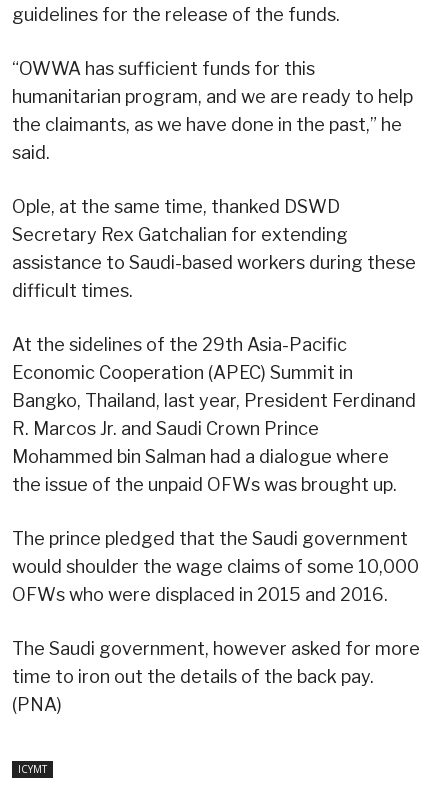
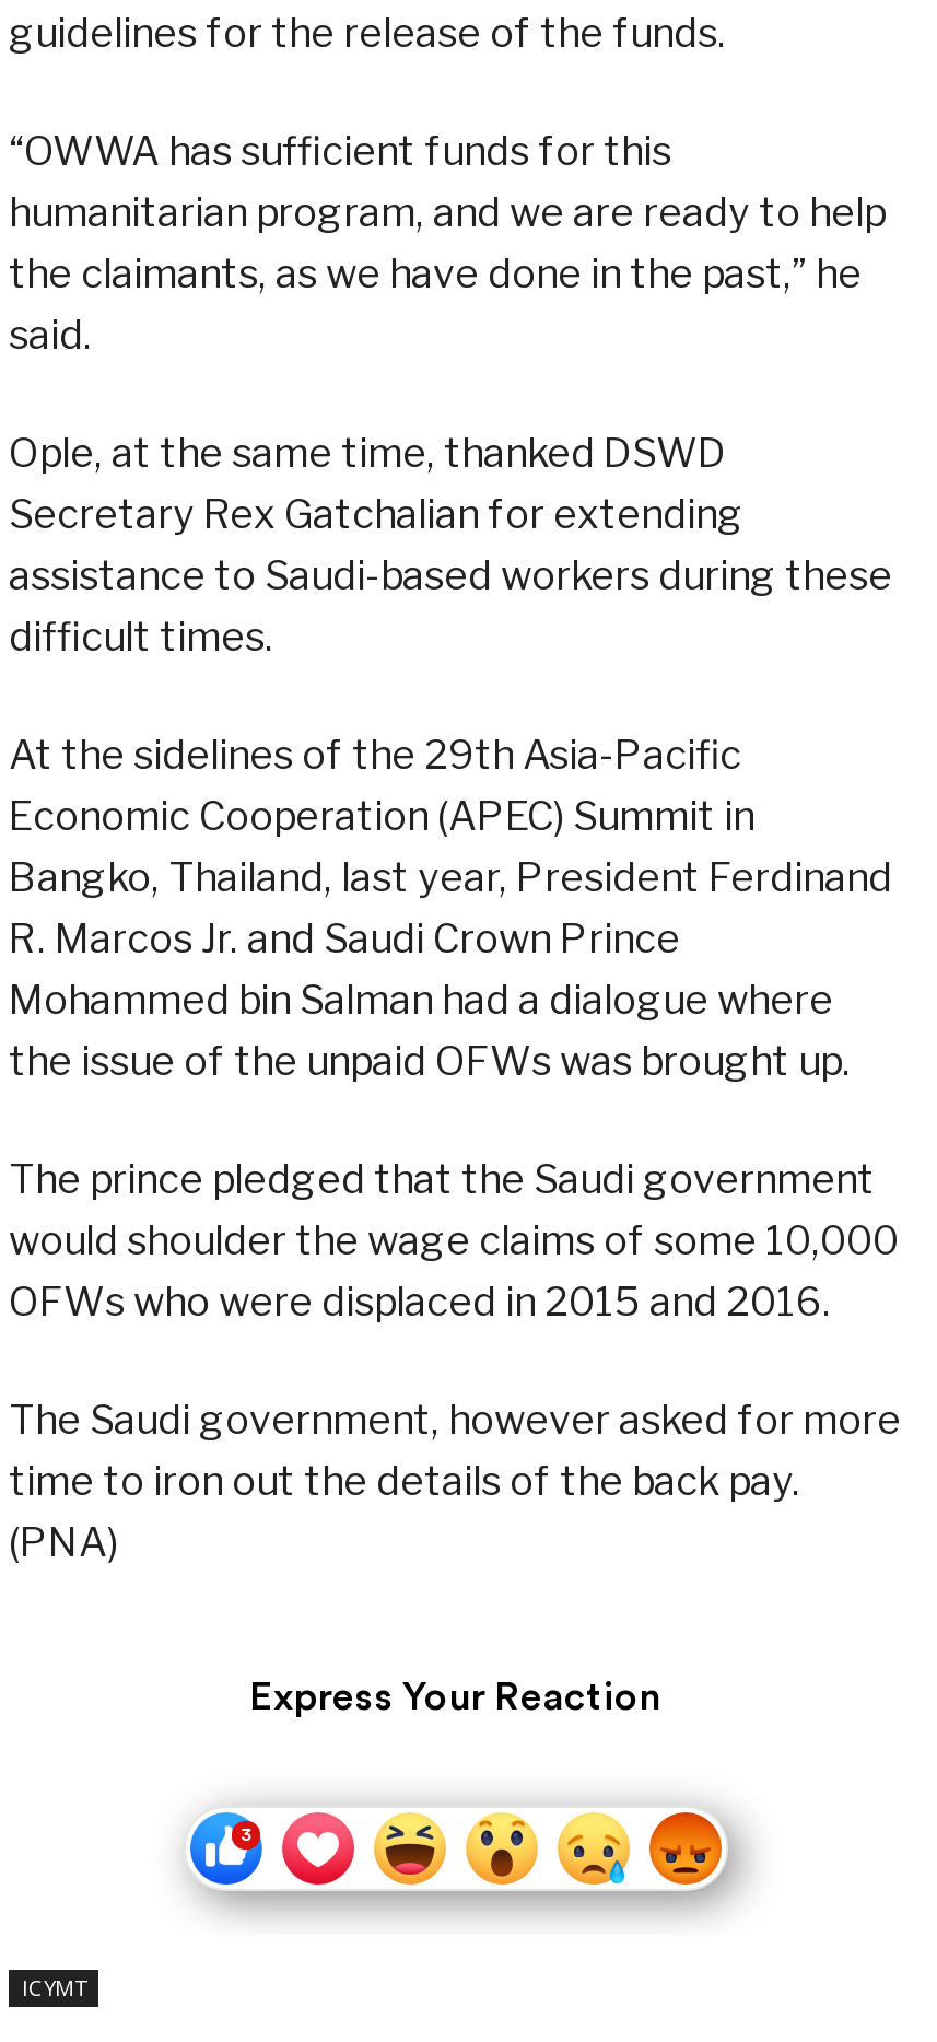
+ [image]

+ Express Your Reaction
